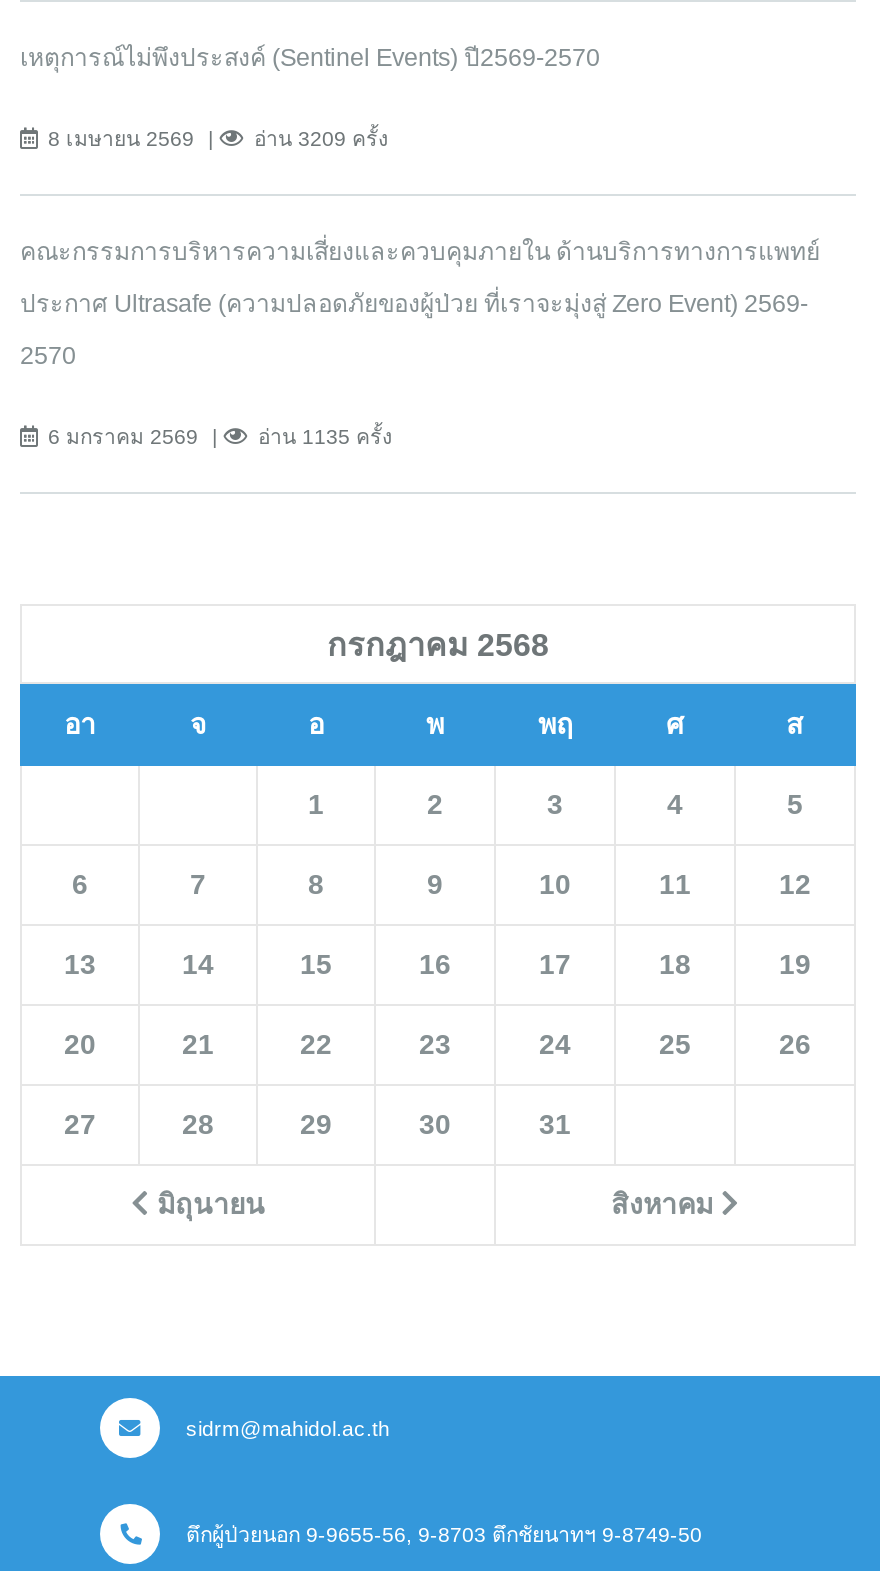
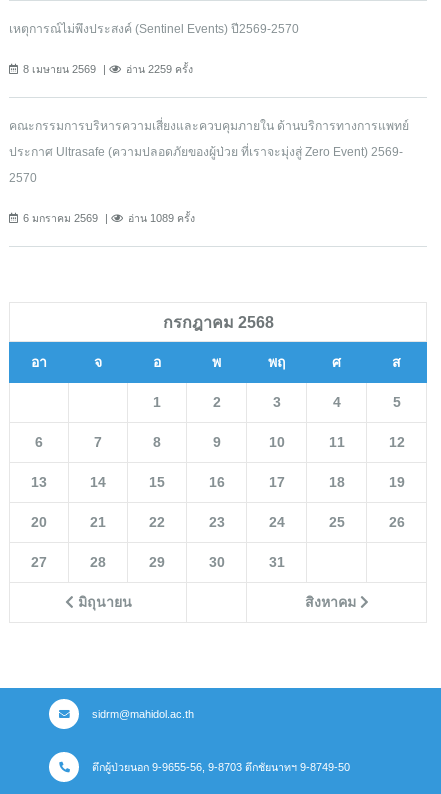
- อ่าน 3209 ครั้ง
+ อ่าน 2259 ครั้ง

- อ่าน 1135 ครั้ง
+ อ่าน 1089 ครั้ง
